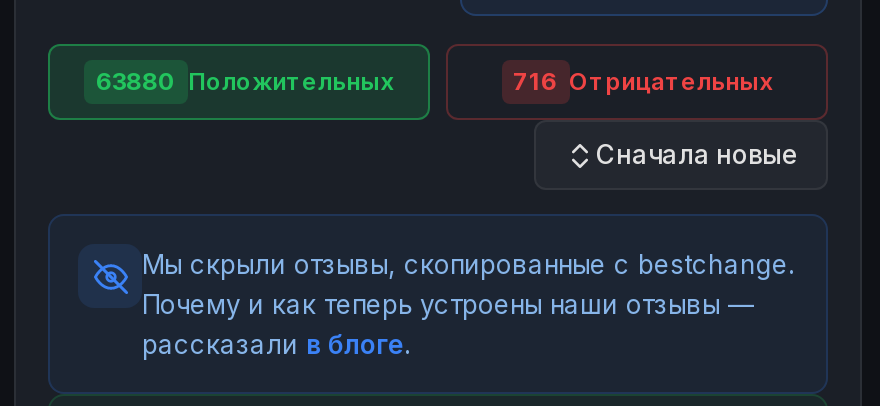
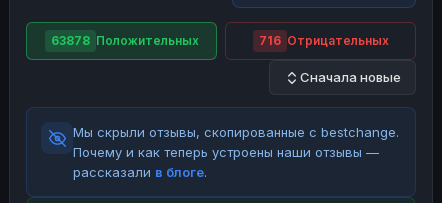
- 63880 Положительных
+ 63878 Положительных
